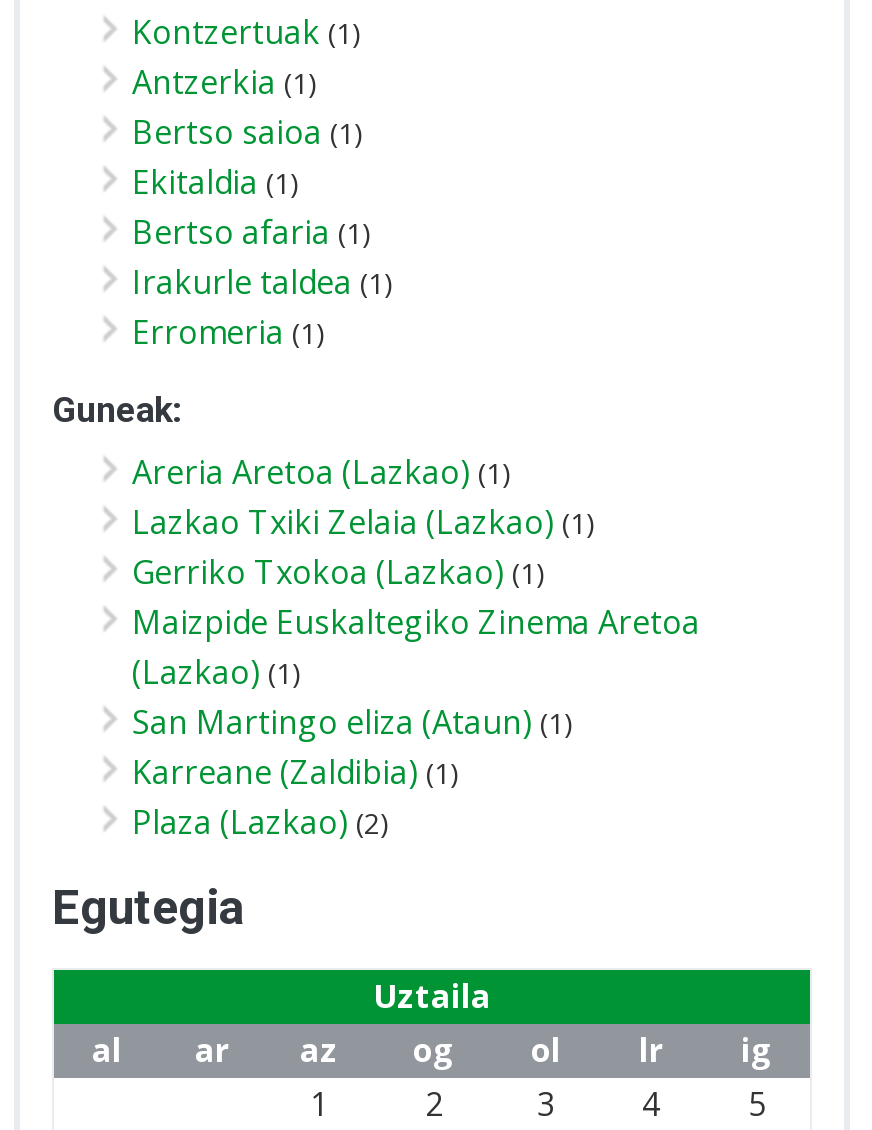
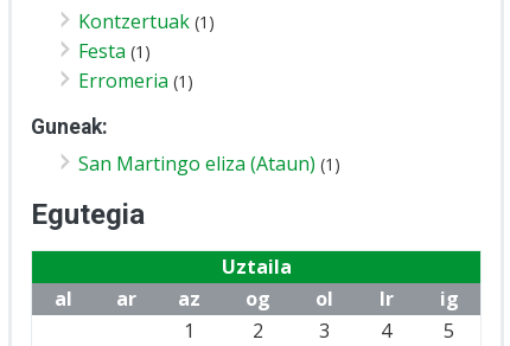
- Antzerkia (1)
- Bertso saioa (1)
- Ekitaldia (1)
- Bertso afaria (1)
- Irakurle taldea (1)
+ Festa (1)

- Areria Aretoa (Lazkao) (1)
- Lazkao Txiki Zelaia (Lazkao) (1)
- Gerriko Txokoa (Lazkao) (1)
- Maizpide Euskaltegiko Zinema Aretoa
- (Lazkao) (1)

- Karreane (Zaldibia) (1)
- Plaza (Lazkao) (2)
